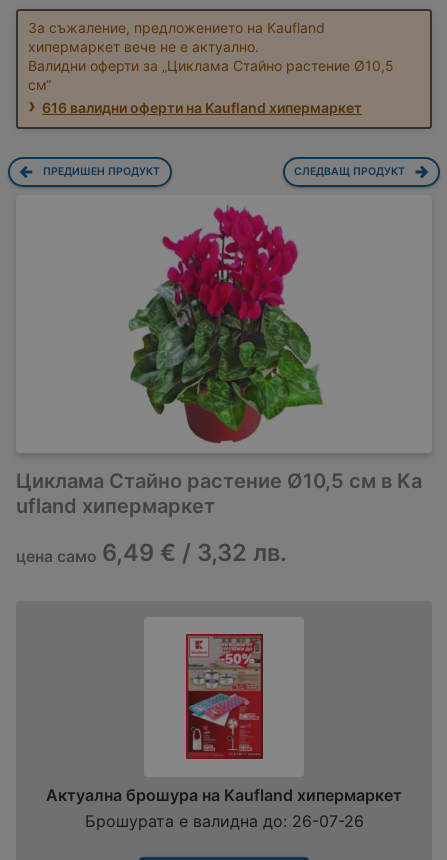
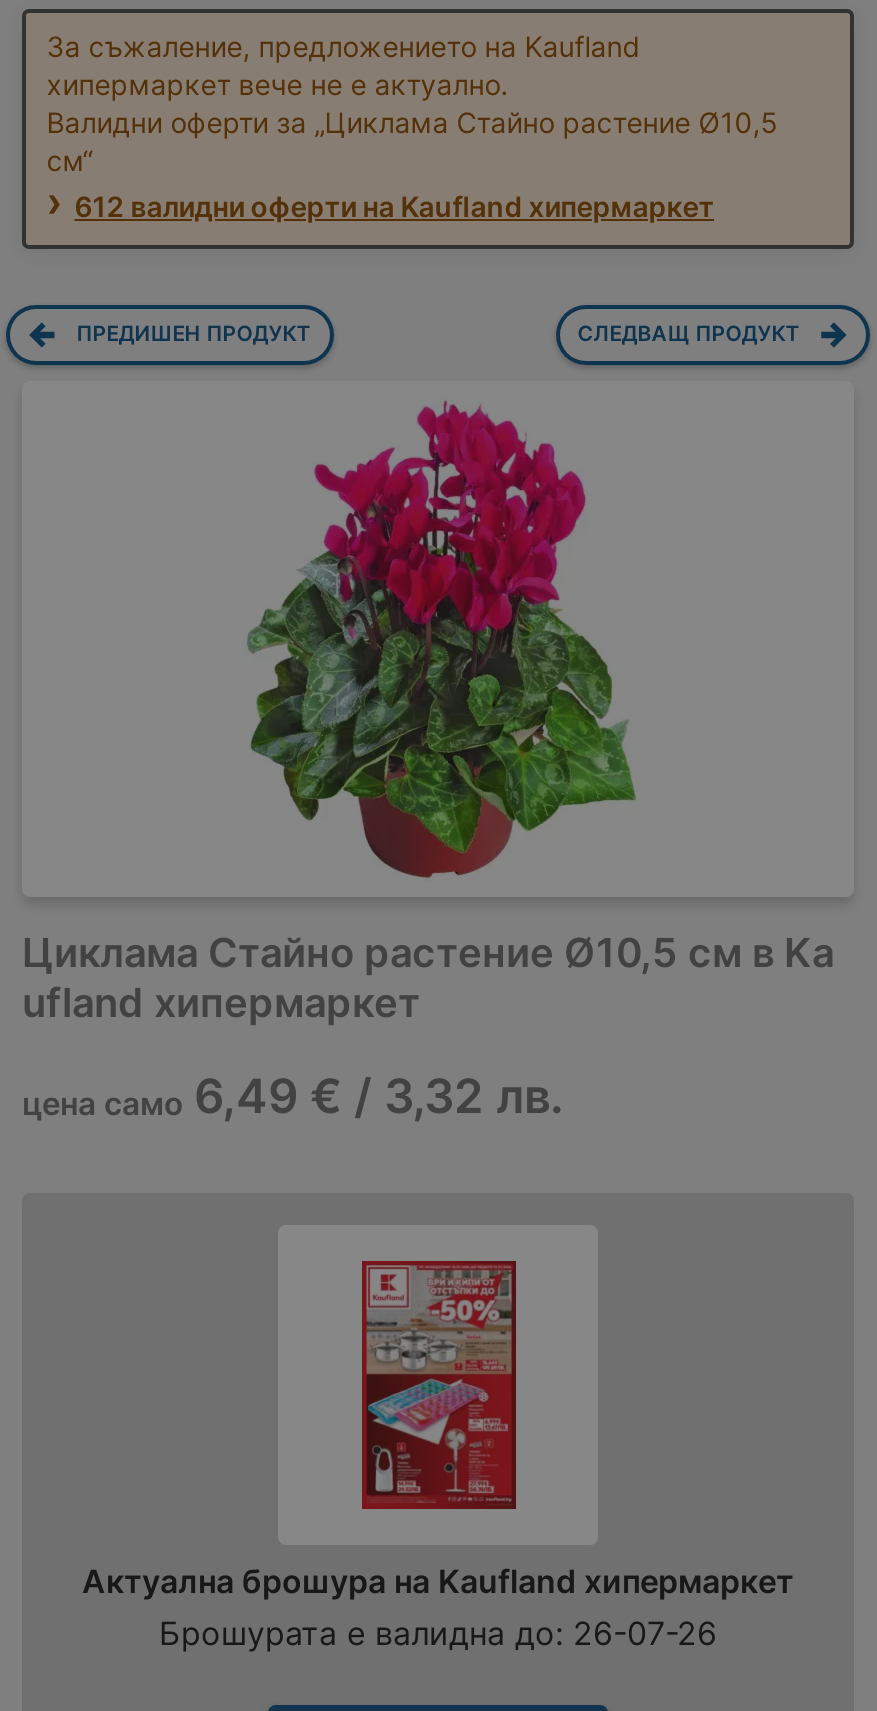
- 616 валидни оферти на Kaufland хипермаркет
+ 612 валидни оферти на Kaufland хипермаркет
